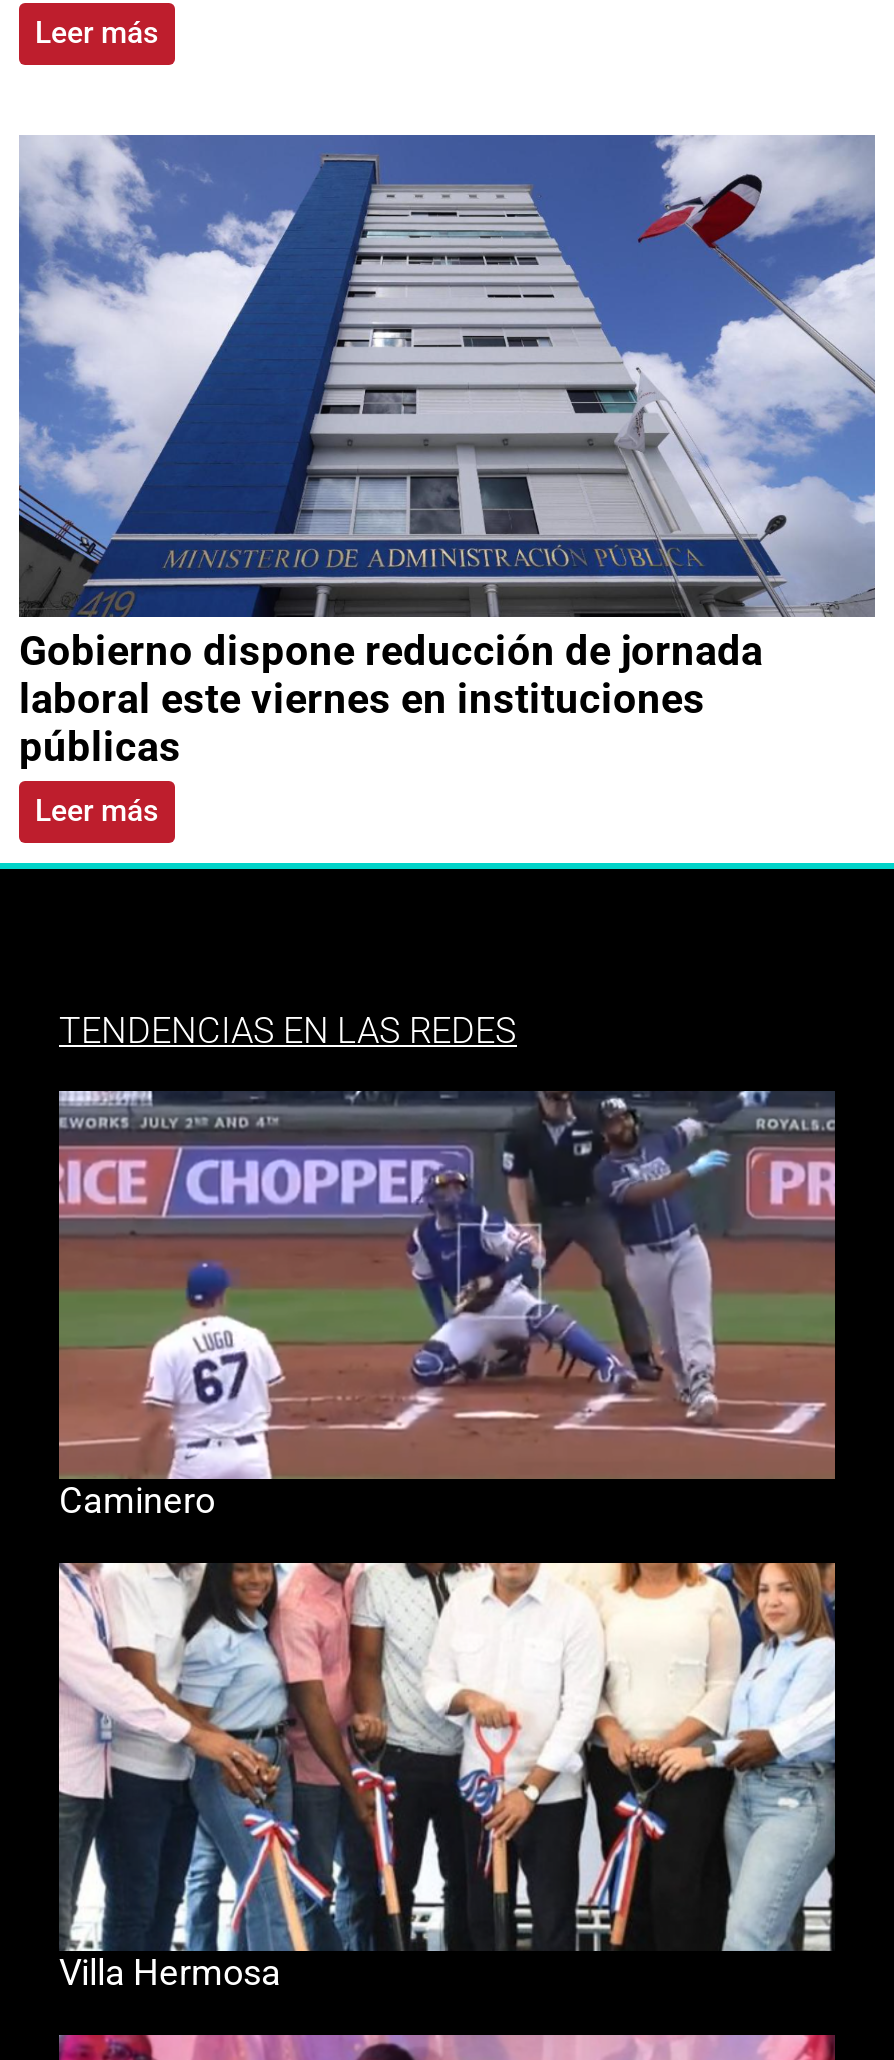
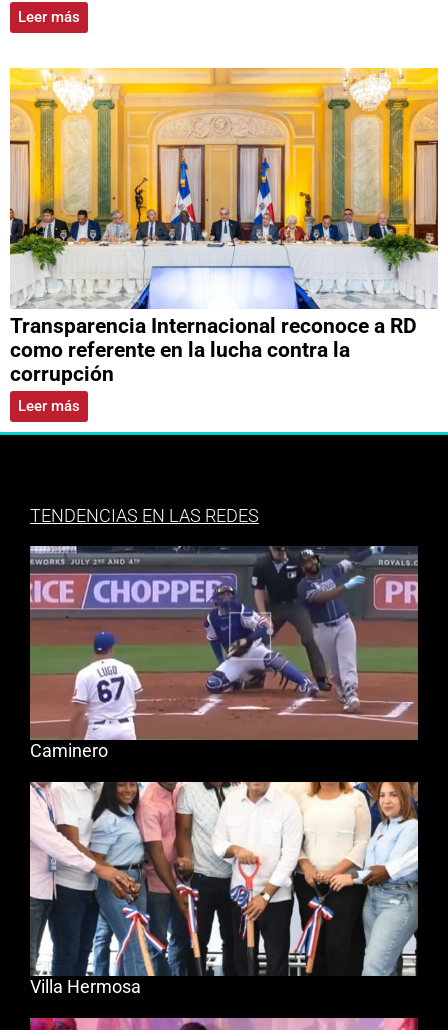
- [image]
- Gobierno dispone reducción de jornada
- laboral este viernes en instituciones
- públicas
+ [image]
+ Transparencia Internacional reconoce a RD
+ como referente en la lucha contra la
+ corrupción
